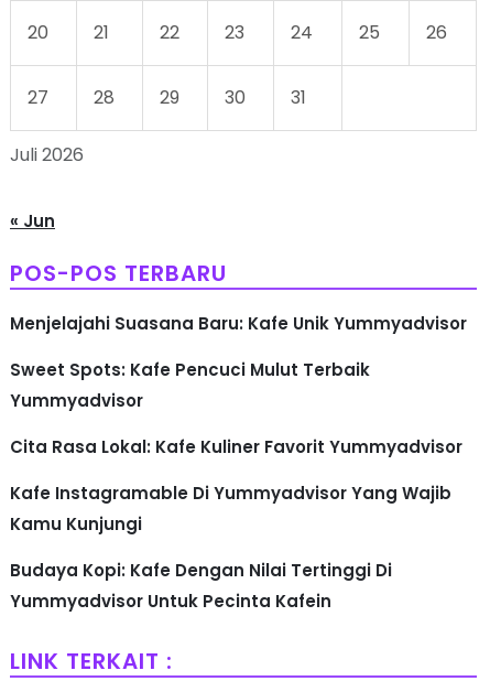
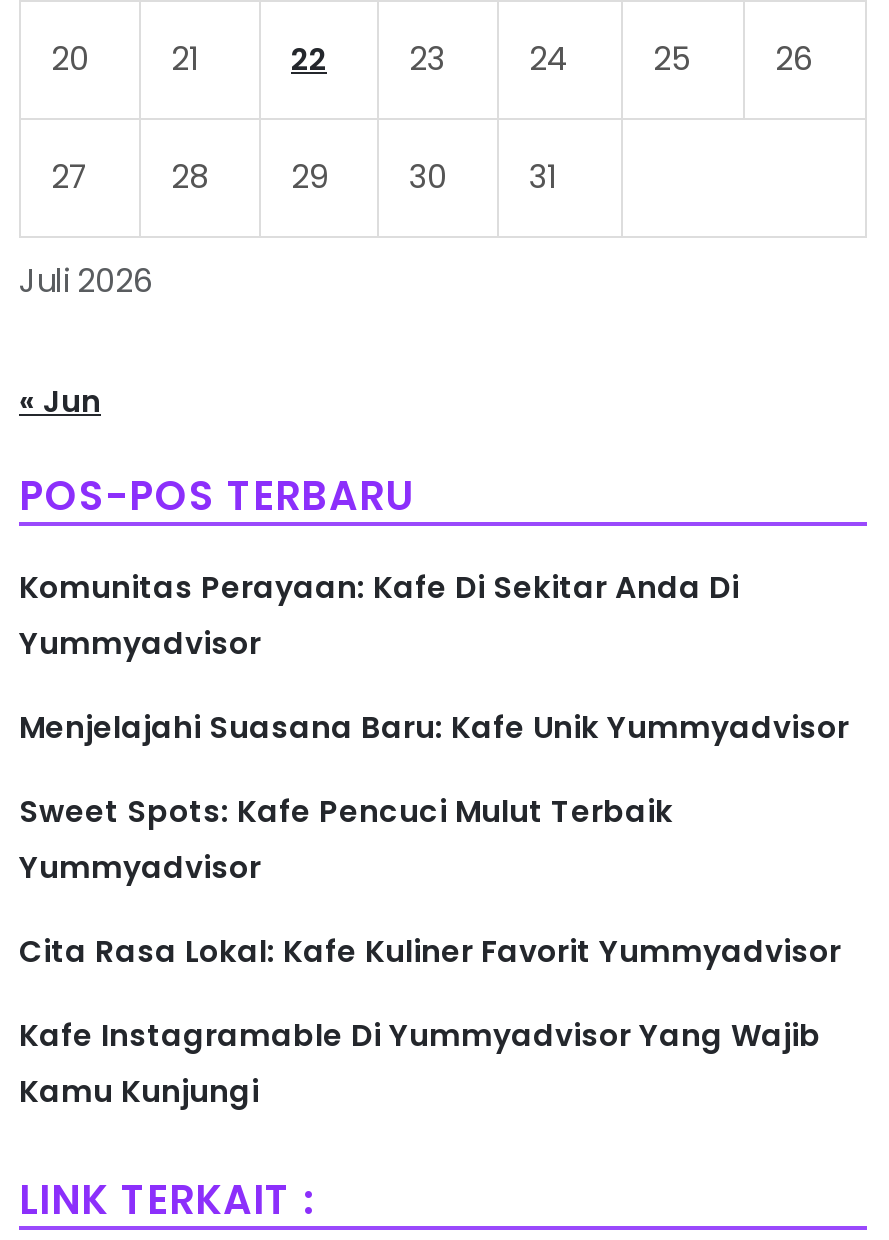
+ Komunitas Perayaan: Kafe Di Sekitar Anda Di
+ Yummyadvisor

moved down: Menjelajahi Suasana Baru: Kafe Unik Yummyadvisor | Sweet Spots: Kafe Pencuci Mulut Terbaik | Yummyadvisor | Cita Rasa Lokal: Kafe Kuliner Favorit Yummyadvisor | Kafe Instagramable Di Yummyadvisor Yang Wajib | Kamu Kunjungi

- Budaya Kopi: Kafe Dengan Nilai Tertinggi Di
- Yummyadvisor Untuk Pecinta Kafein
